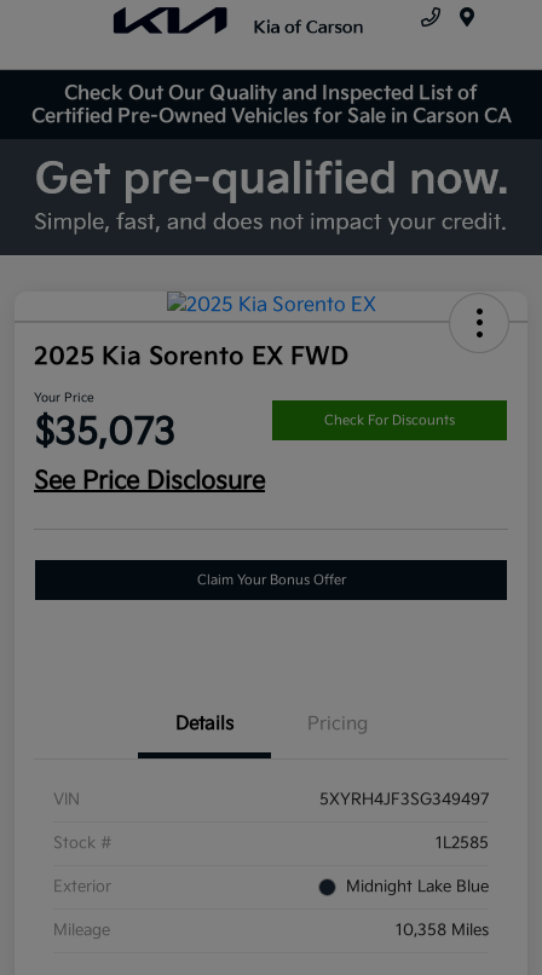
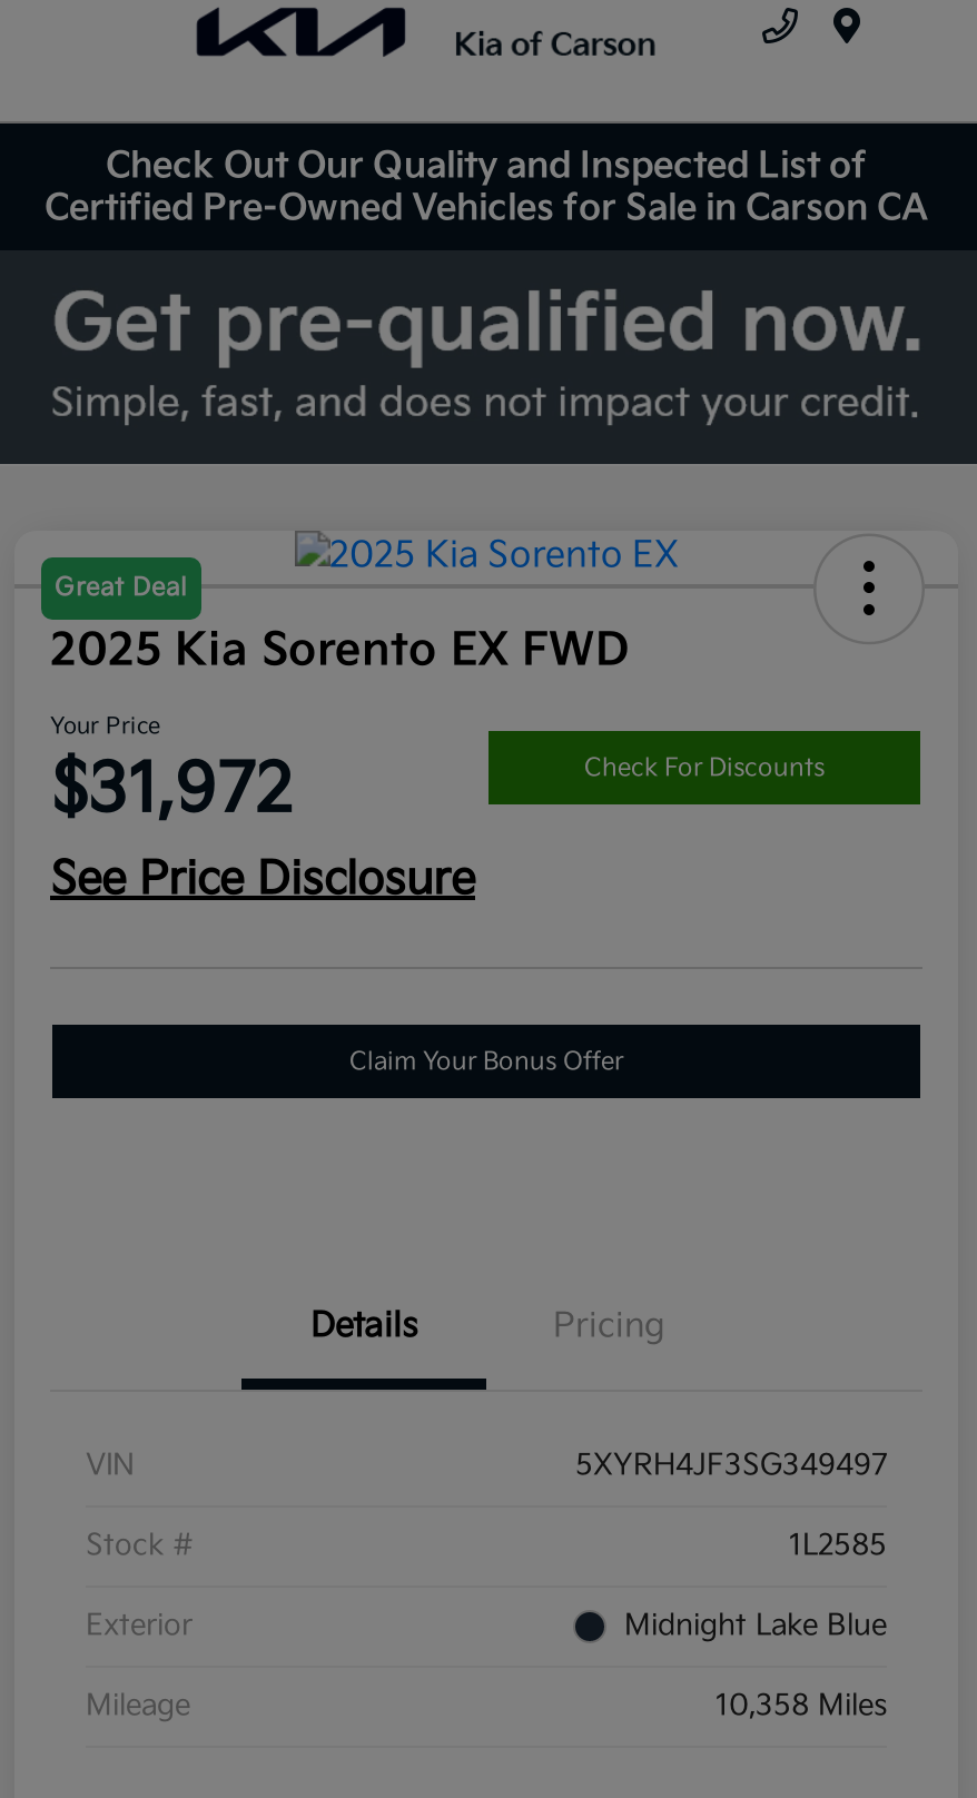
+ Great Deal

- $35,073
+ $31,972
